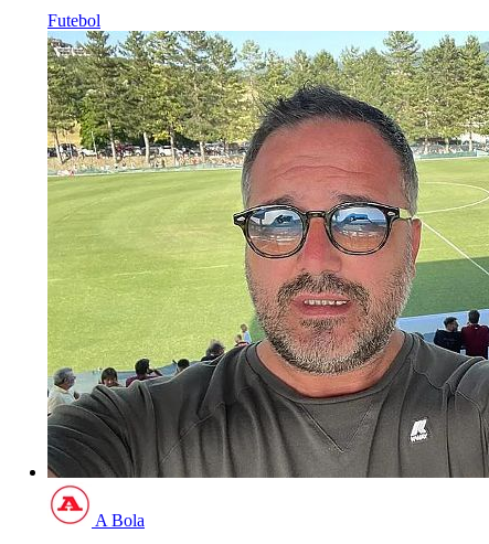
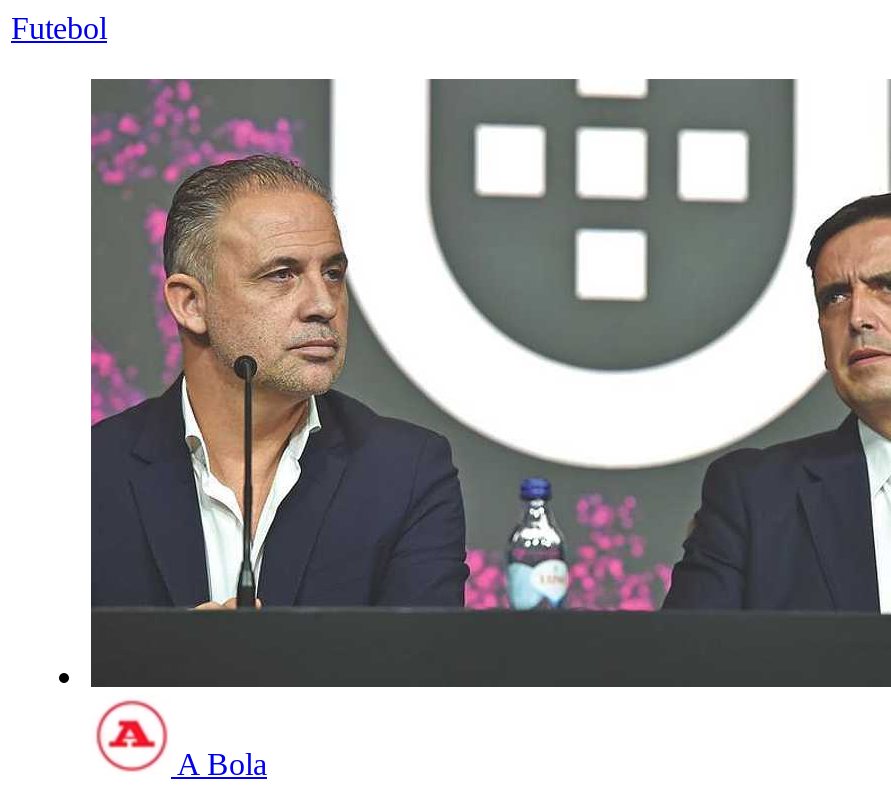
- [image]
+ [image]
